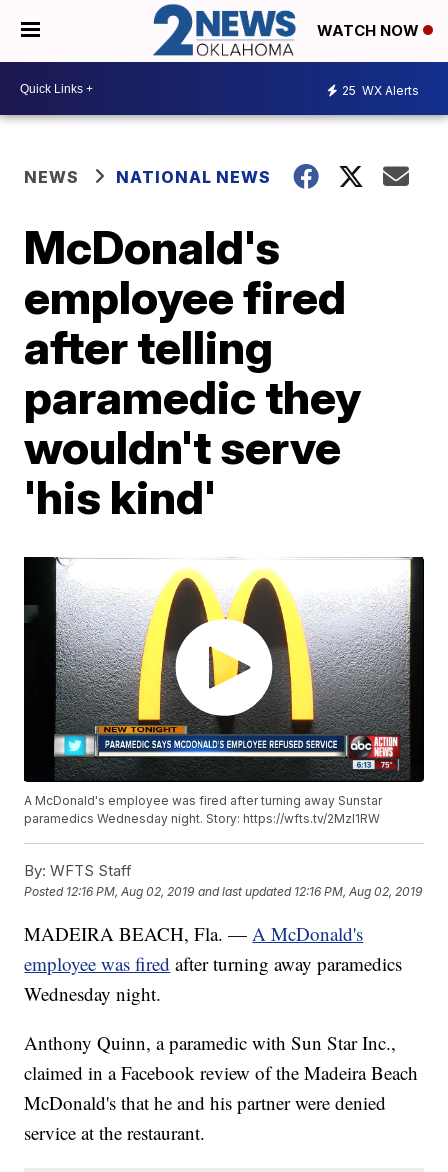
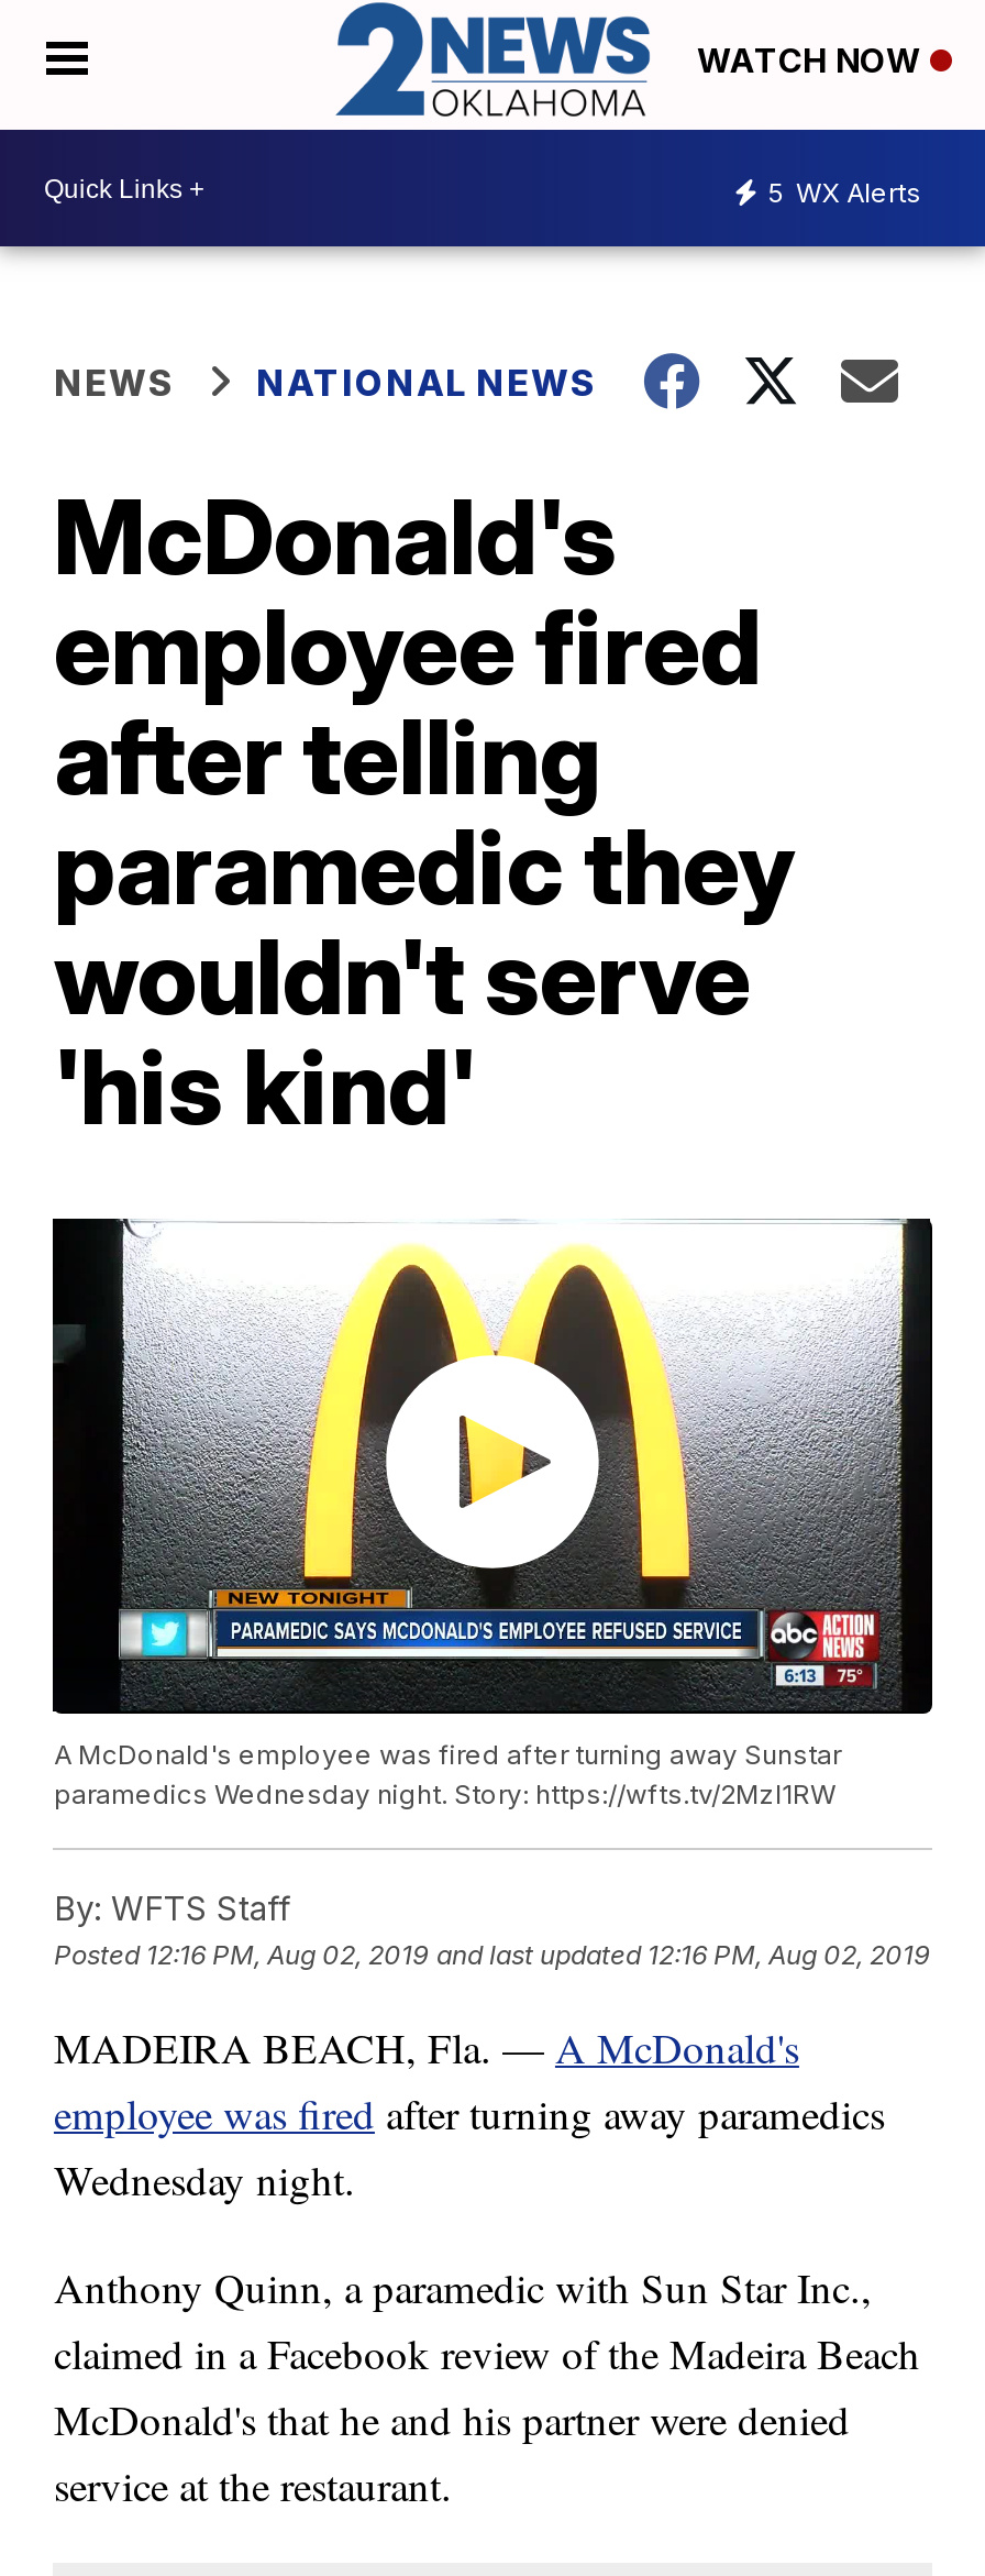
- 25 WX Alerts
+ 5 WX Alerts
